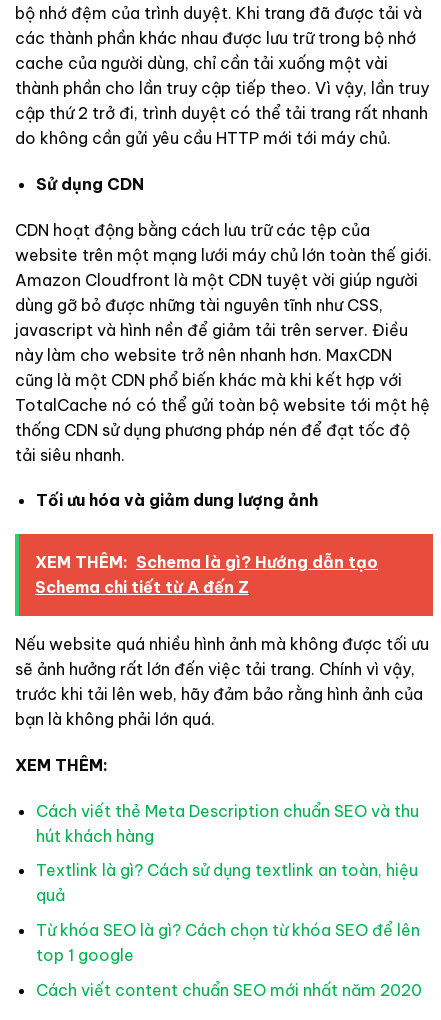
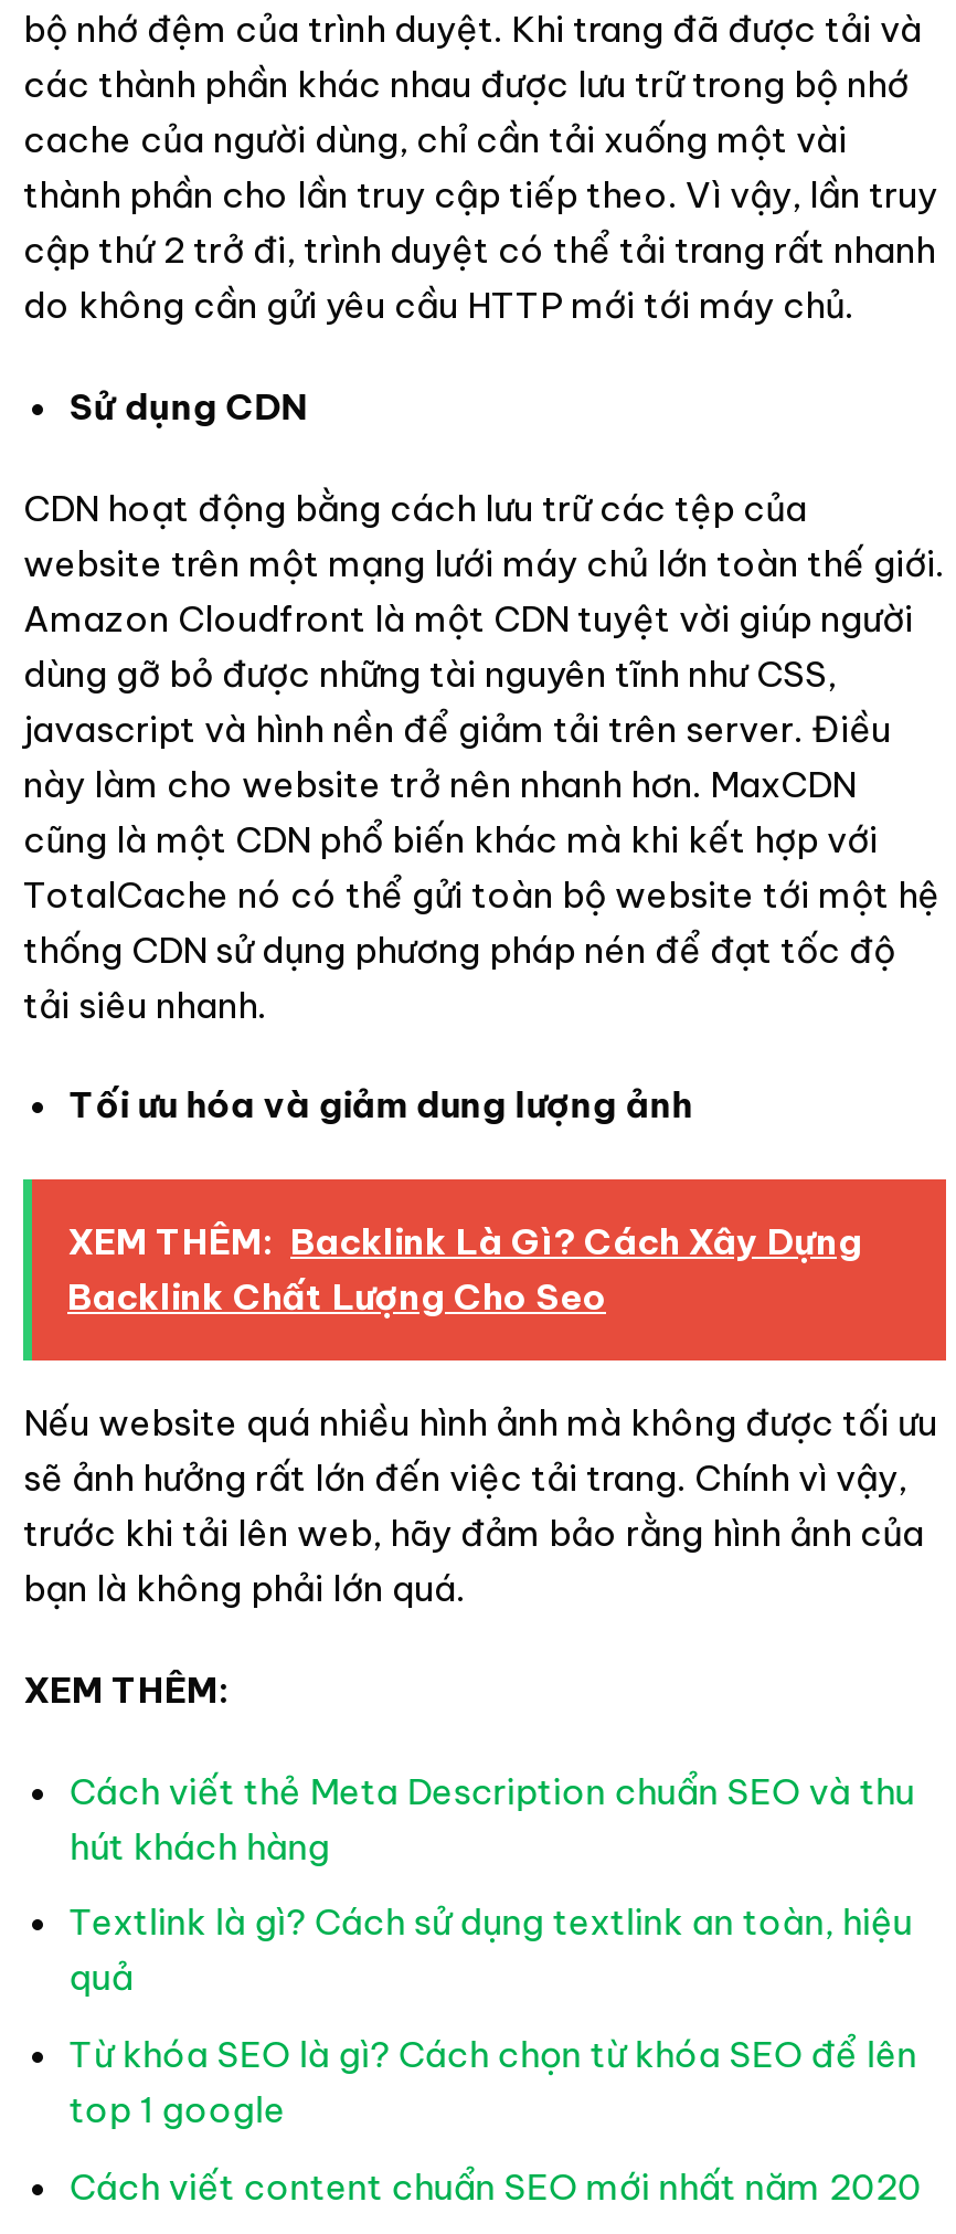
- XEM THÊM: Schema là gì? Hướng dẫn tạo
- Schema chi tiết từ A đến Z
+ XEM THÊM: Backlink Là Gì? Cách Xây Dựng
+ Backlink Chất Lượng Cho Seo
